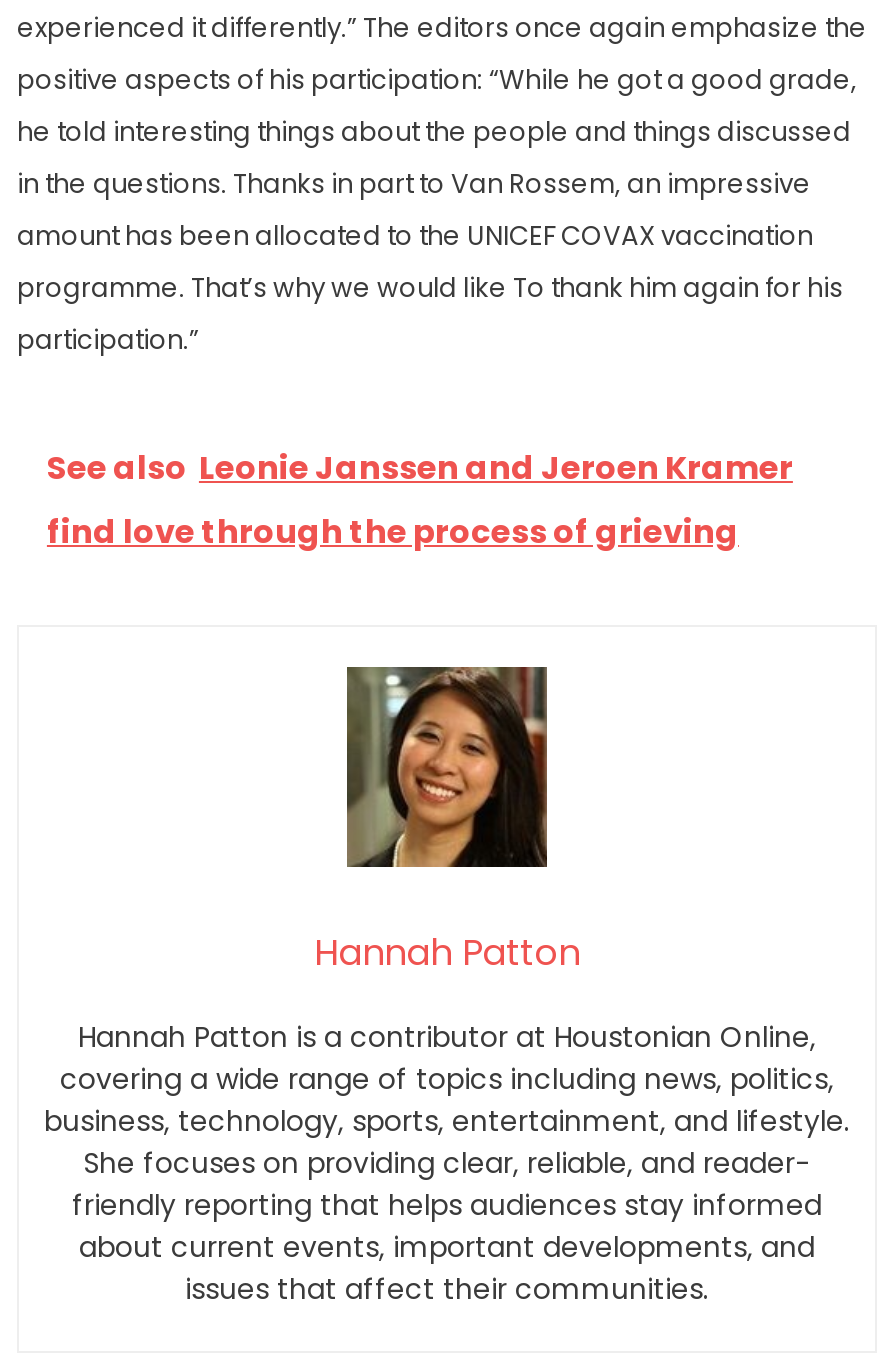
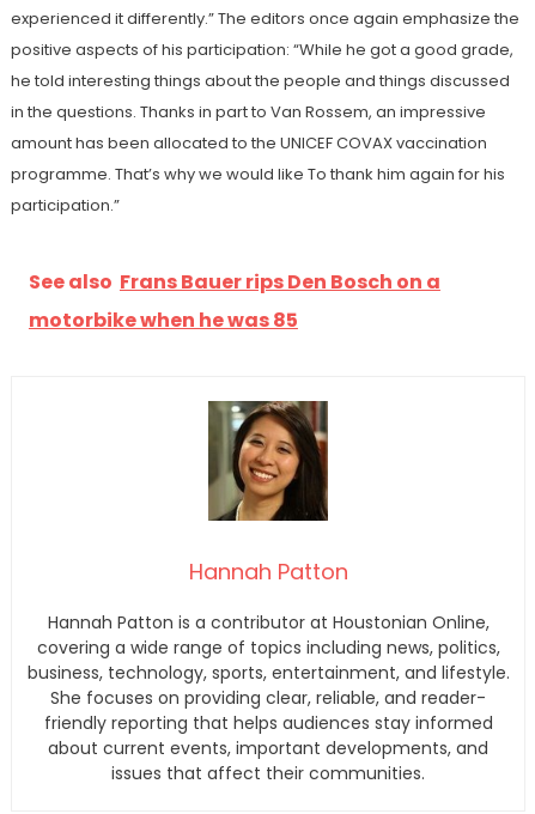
- See also Leonie Janssen and Jeroen Kramer
- find love through the process of grieving
+ See also Frans Bauer rips Den Bosch on a
+ motorbike when he was 85
